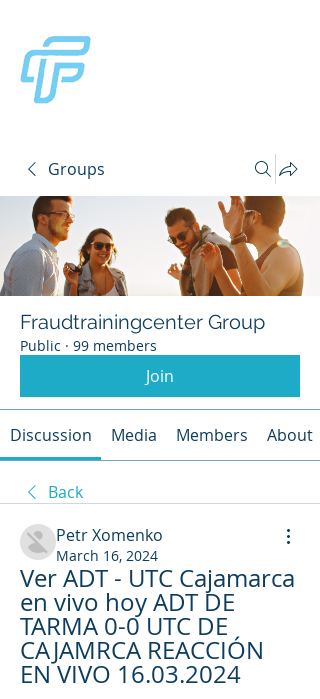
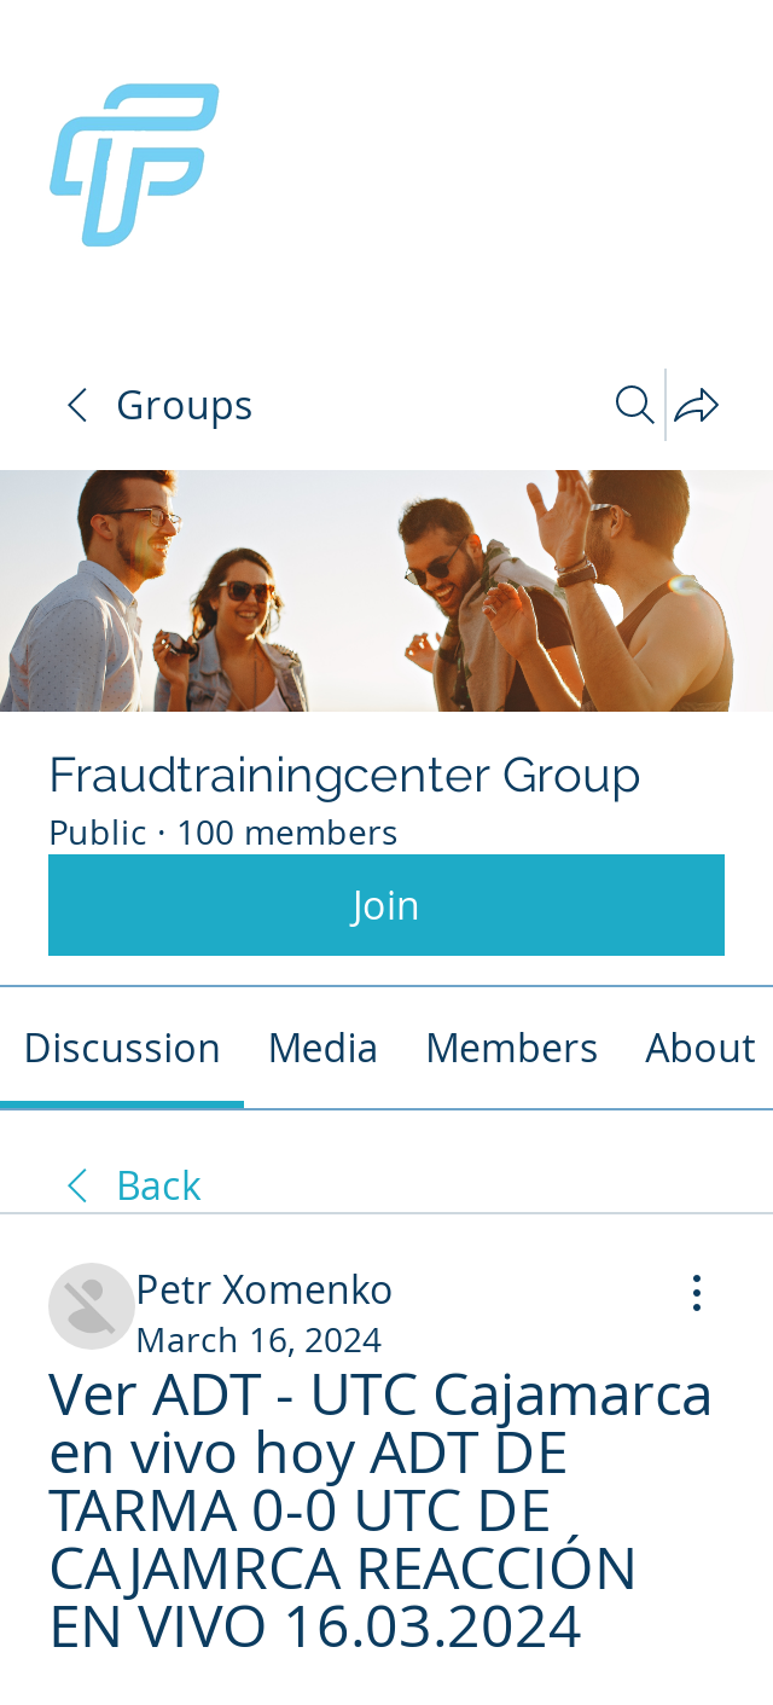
- Public · 99 members
+ Public · 100 members
